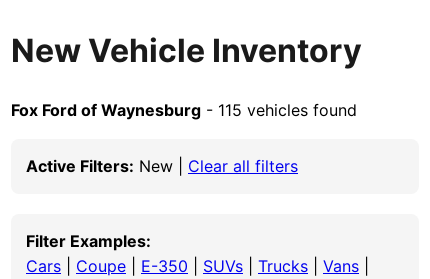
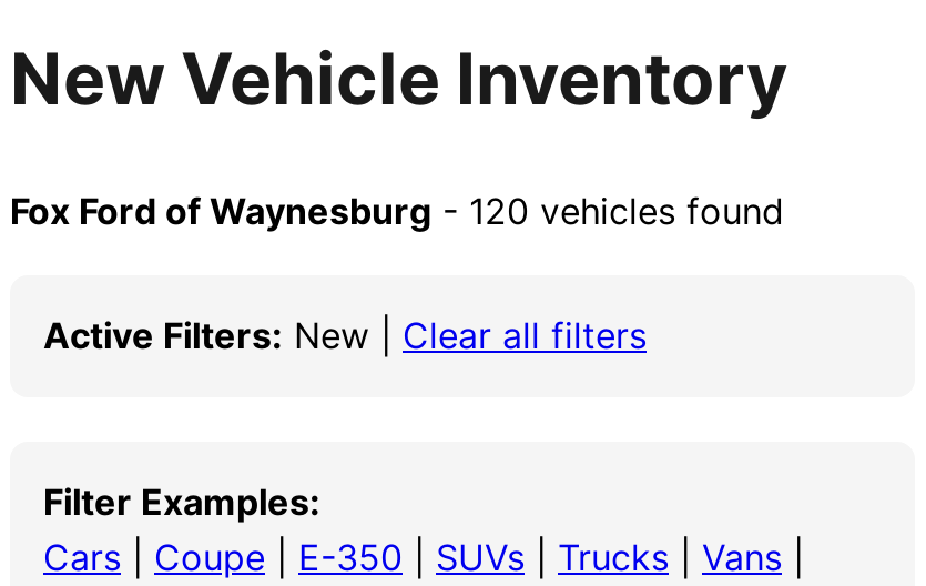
- Fox Ford of Waynesburg - 115 vehicles found
+ Fox Ford of Waynesburg - 120 vehicles found
